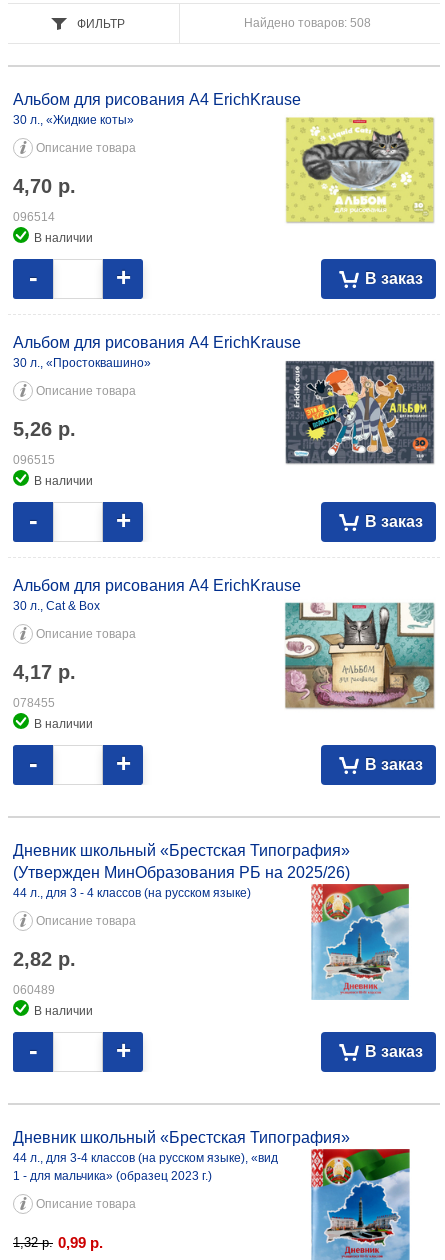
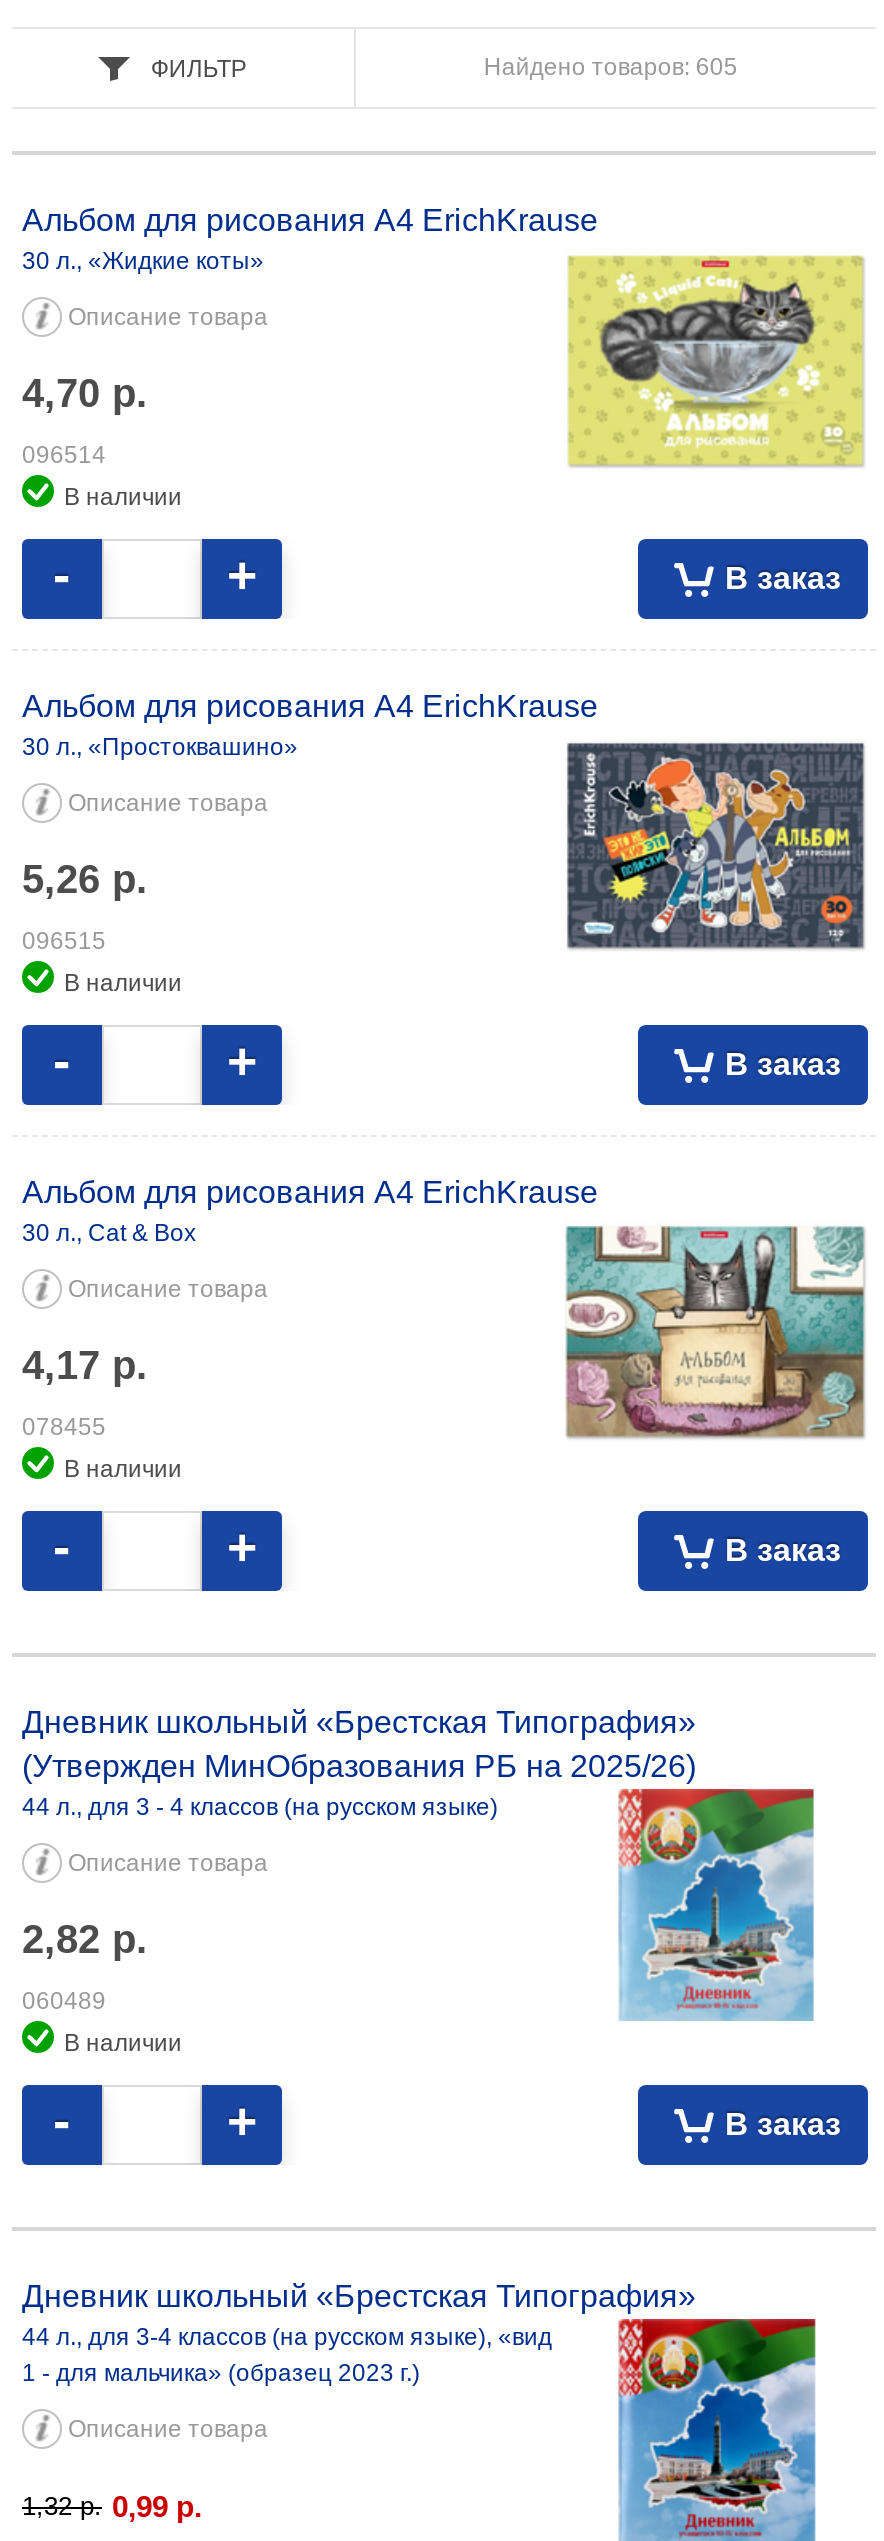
- Найдено товаров: 508
+ Найдено товаров: 605
